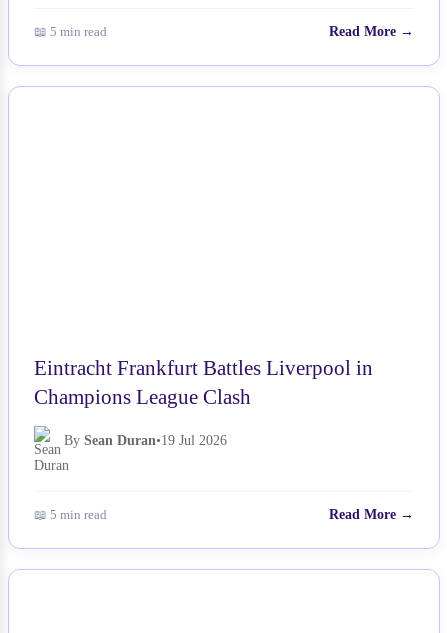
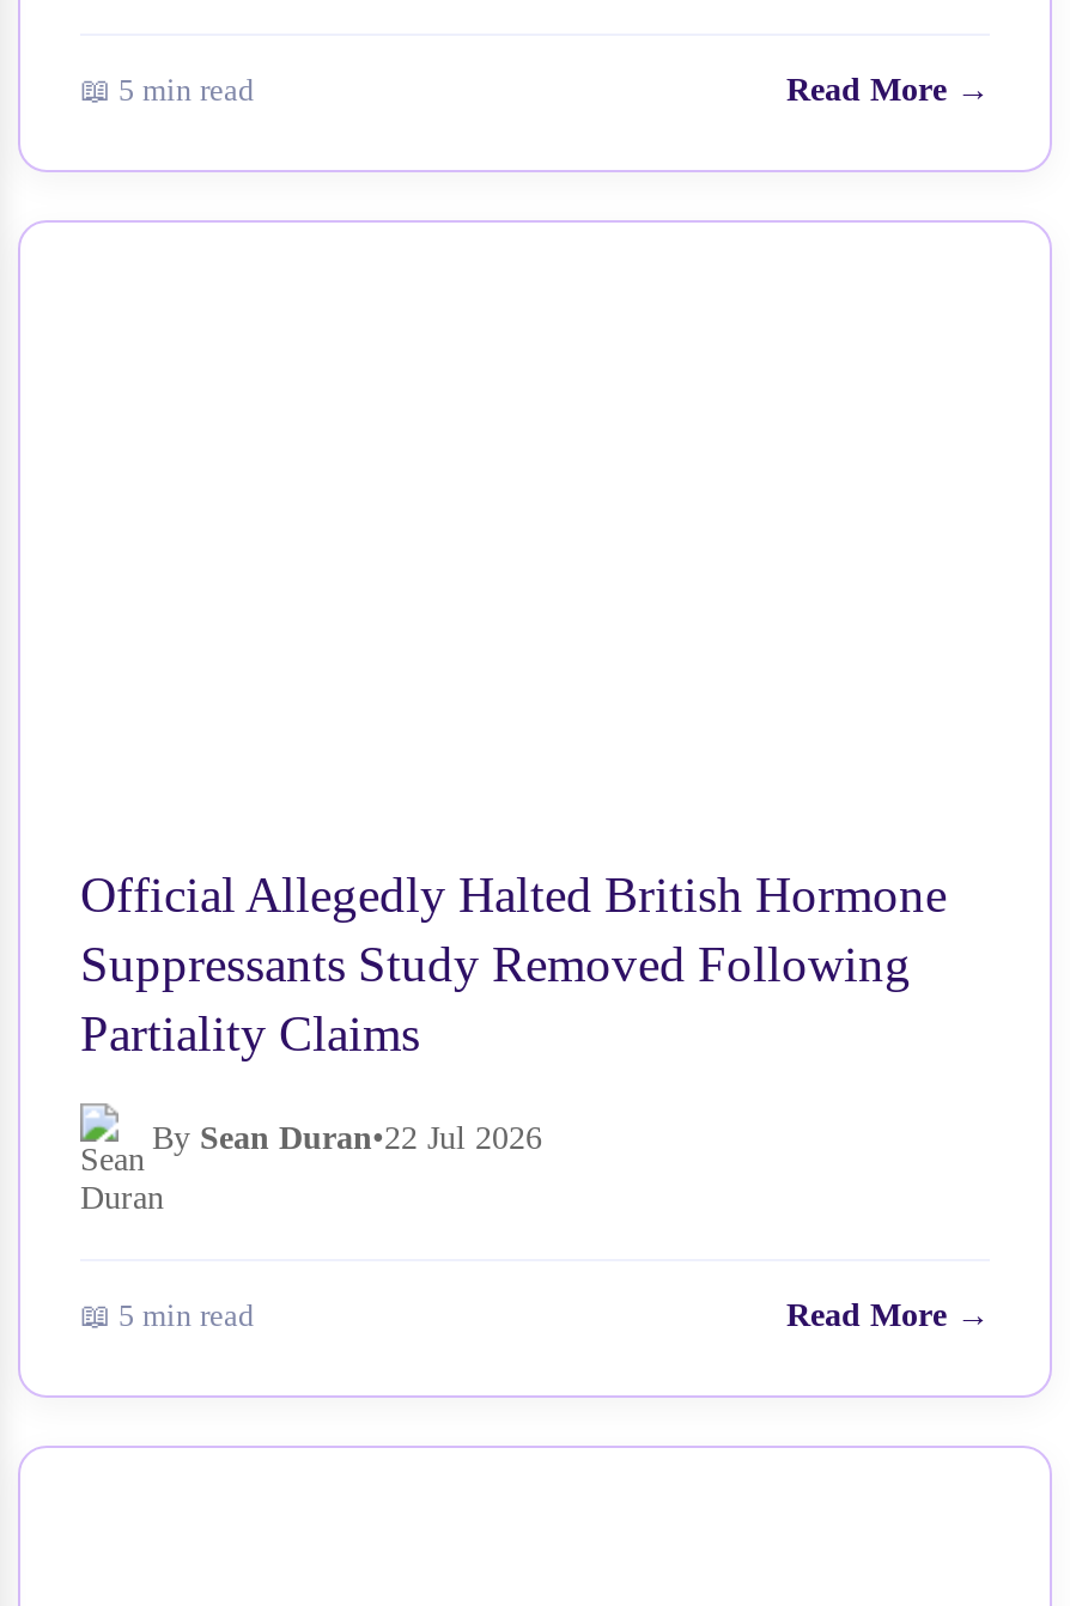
- Eintracht Frankfurt Battles Liverpool in
- Champions League Clash
+ Official Allegedly Halted British Hormone
+ Suppressants Study Removed Following
+ Partiality Claims

- By Sean Duran•19 Jul 2026
+ By Sean Duran•22 Jul 2026
